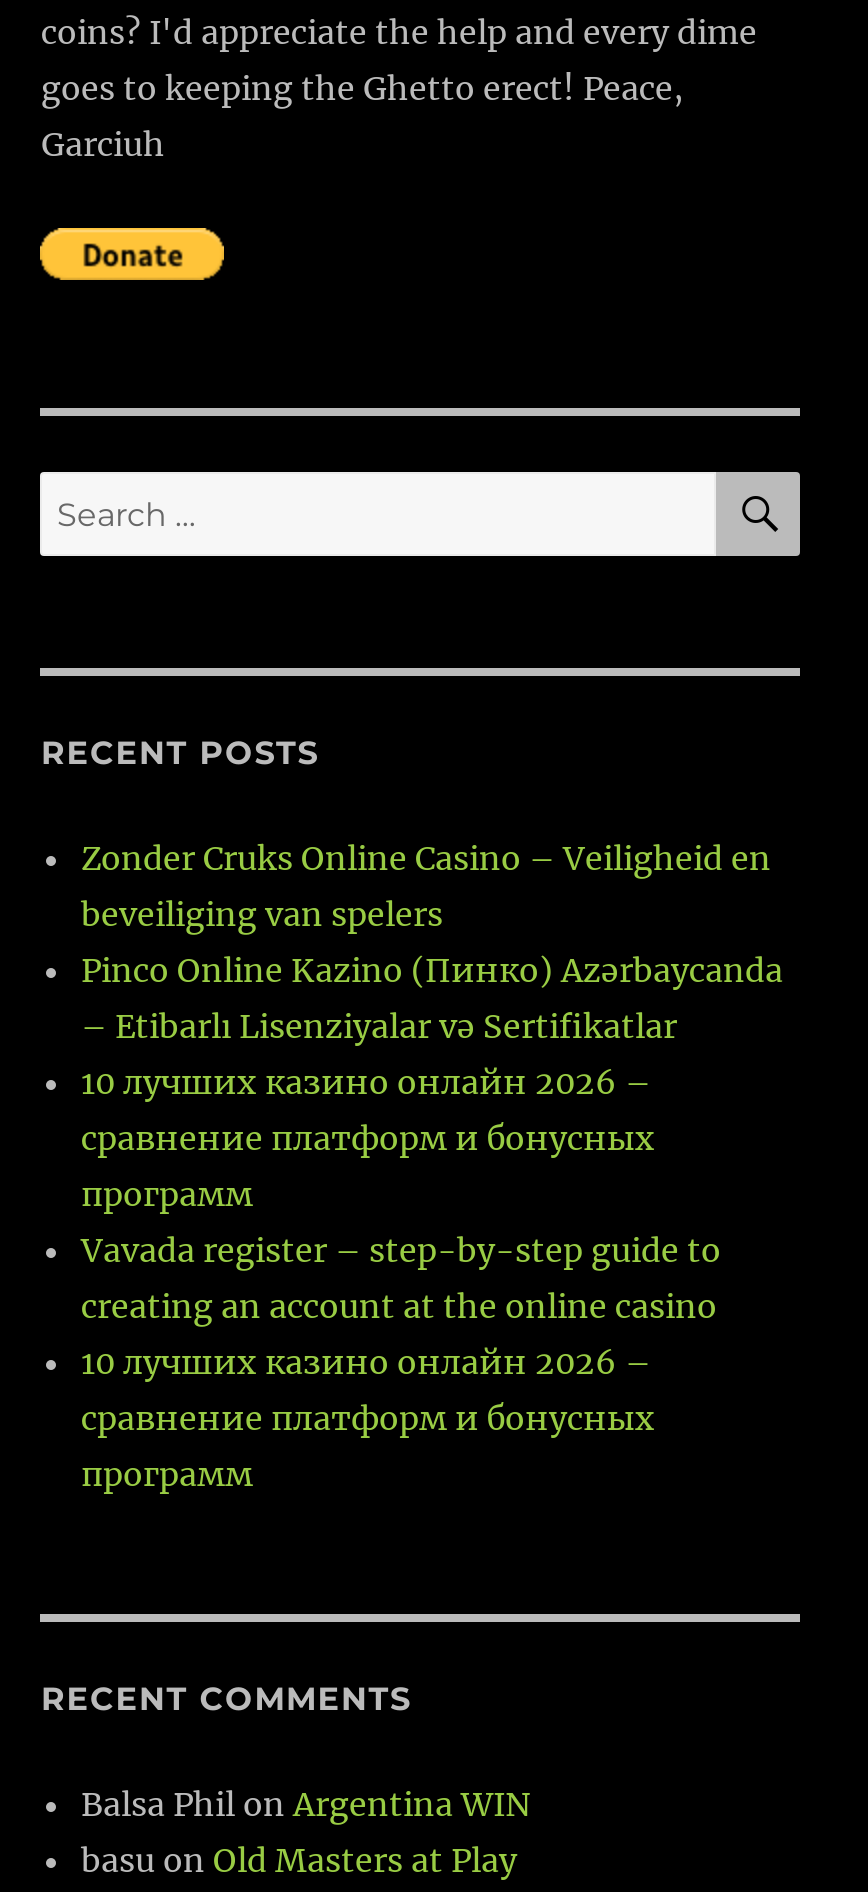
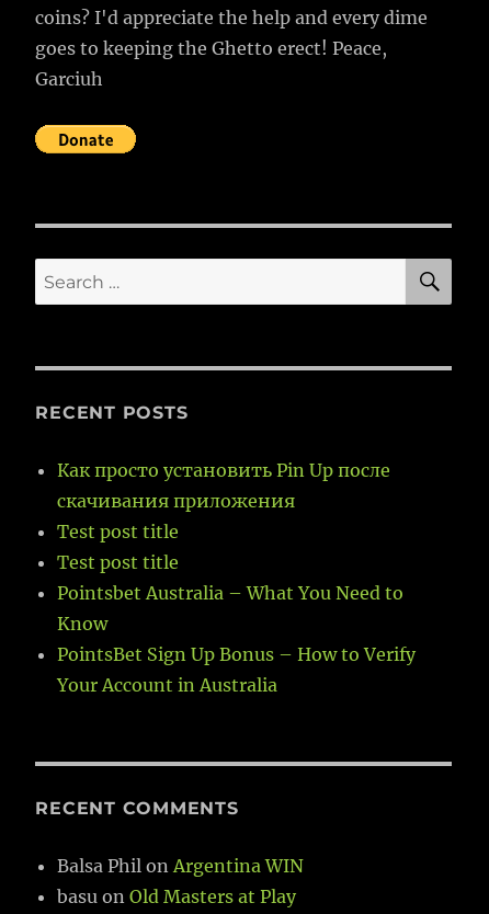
- Zonder Cruks Online Casino – Veiligheid en
- beveiliging van spelers
- Pinco Online Kazino (Пинко) Azərbaycanda
- – Etibarlı Lisenziyalar və Sertifikatlar
- 10 лучших казино онлайн 2026 –
- сравнение платформ и бонусных
- программ
- Vavada register – step-by-step guide to
- creating an account at the online casino
- 10 лучших казино онлайн 2026 –
- сравнение платформ и бонусных
- программ
+ Как просто установить Pin Up после
+ скачивания приложения
+ Test post title
+ Test post title
+ Pointsbet Australia – What You Need to
+ Know
+ PointsBet Sign Up Bonus – How to Verify
+ Your Account in Australia
